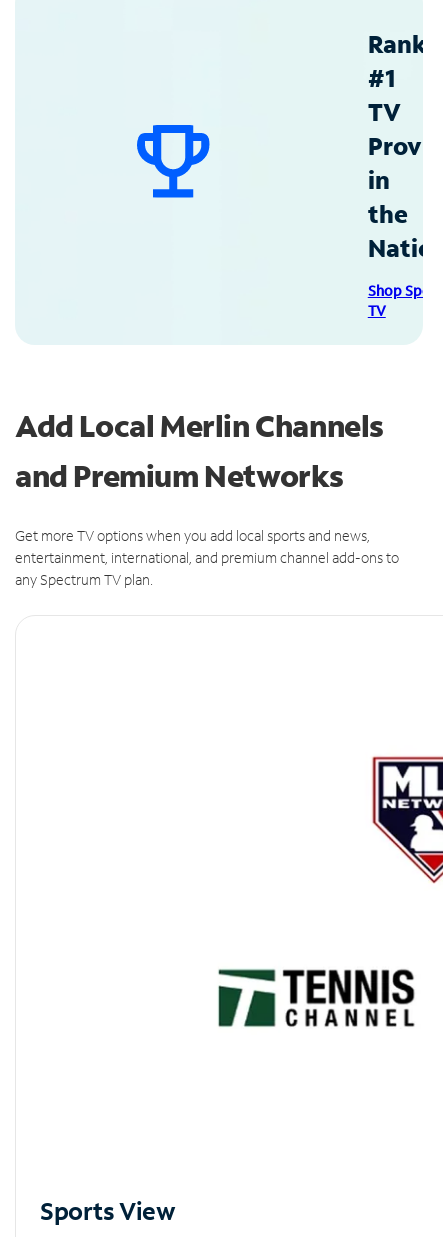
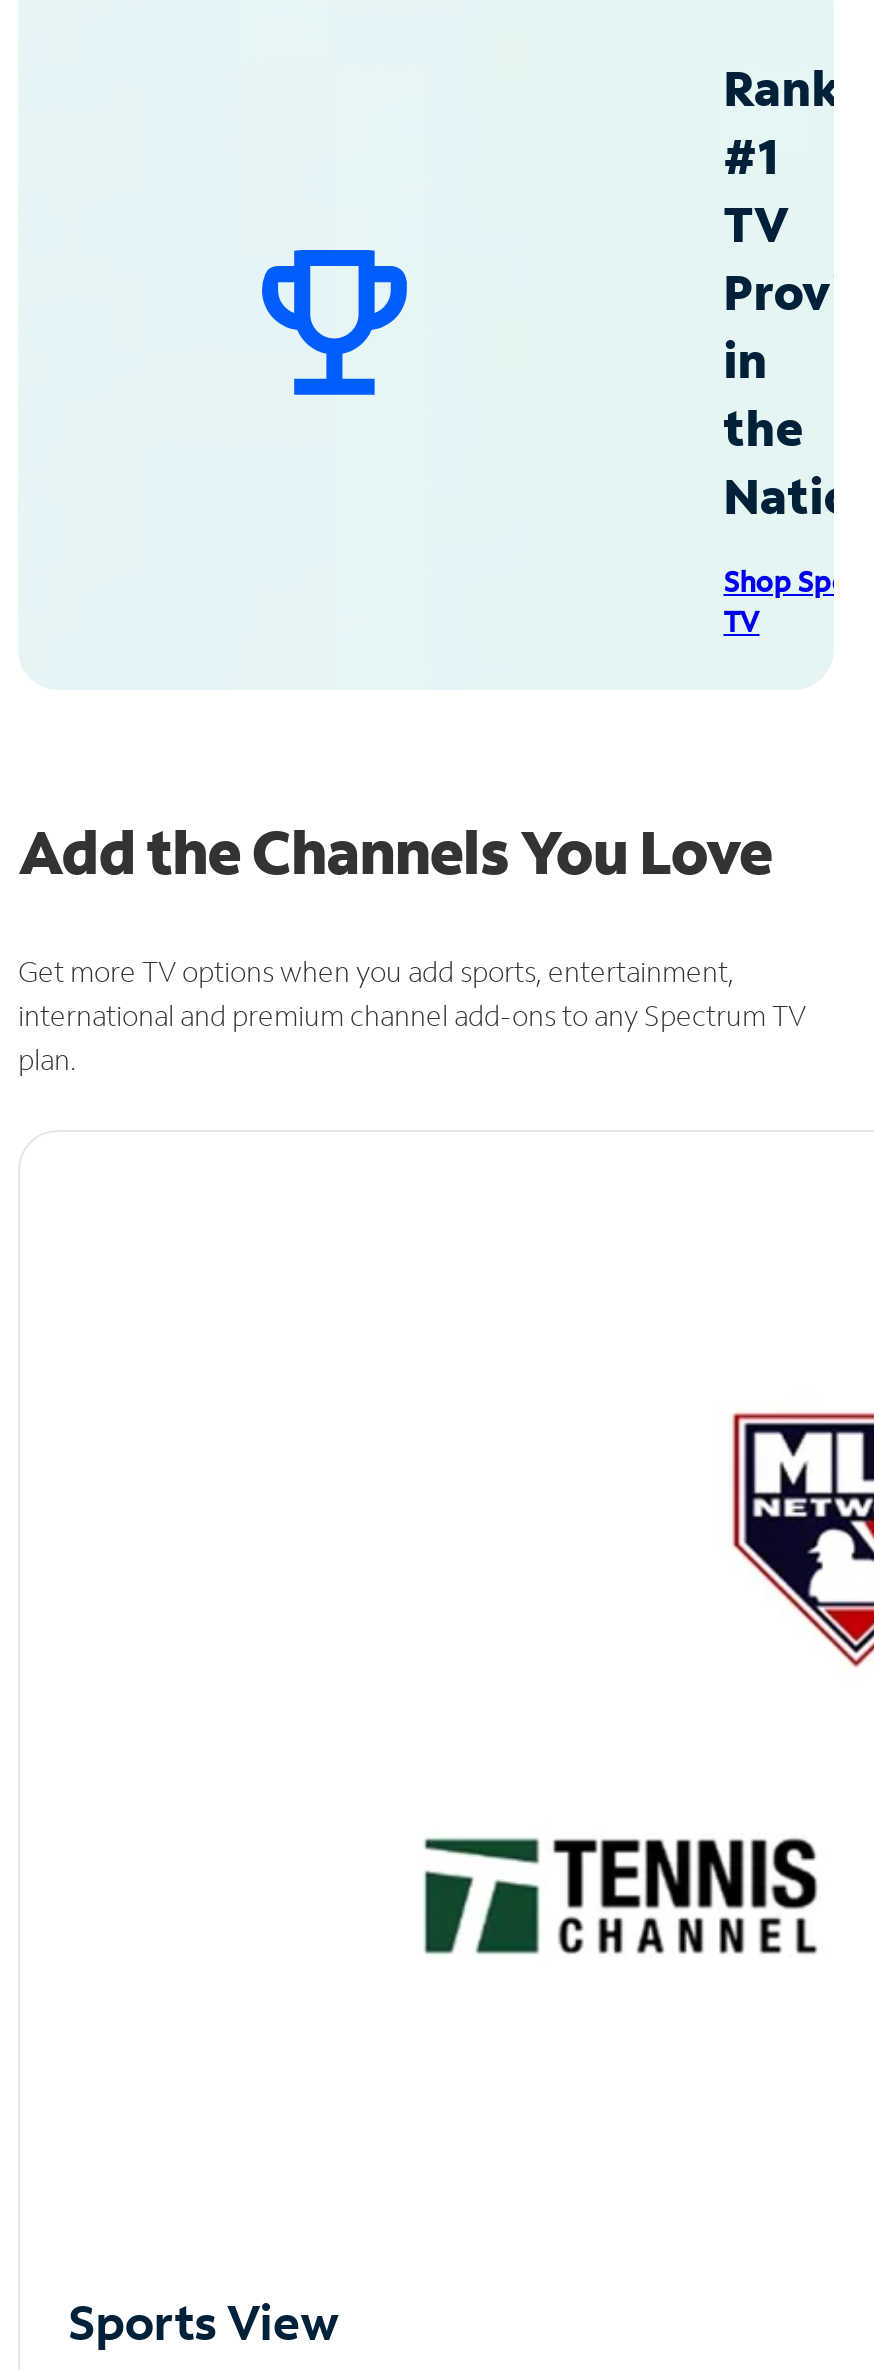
- Add Local Merlin Channels
- and Premium Networks
+ Add the Channels You Love

- Get more TV options when you add local sports and news,
- entertainment, international, and premium channel add-ons to
- any Spectrum TV plan.
+ Get more TV options when you add sports, entertainment,
+ international and premium channel add-ons to any Spectrum TV
+ plan.
